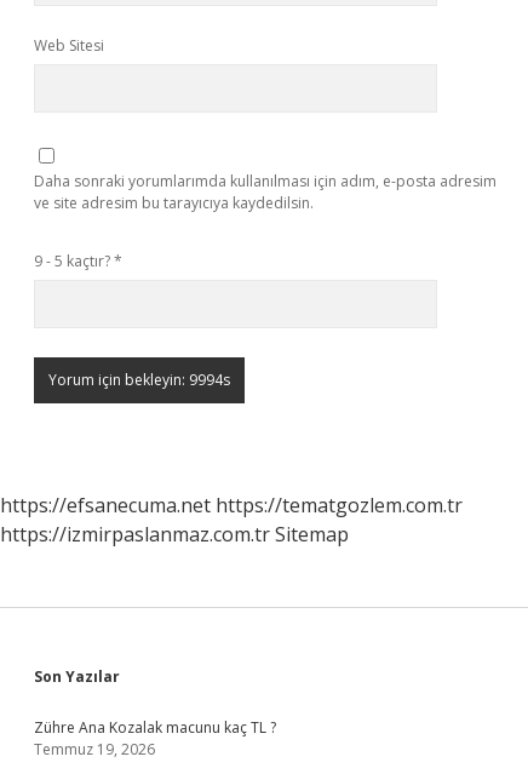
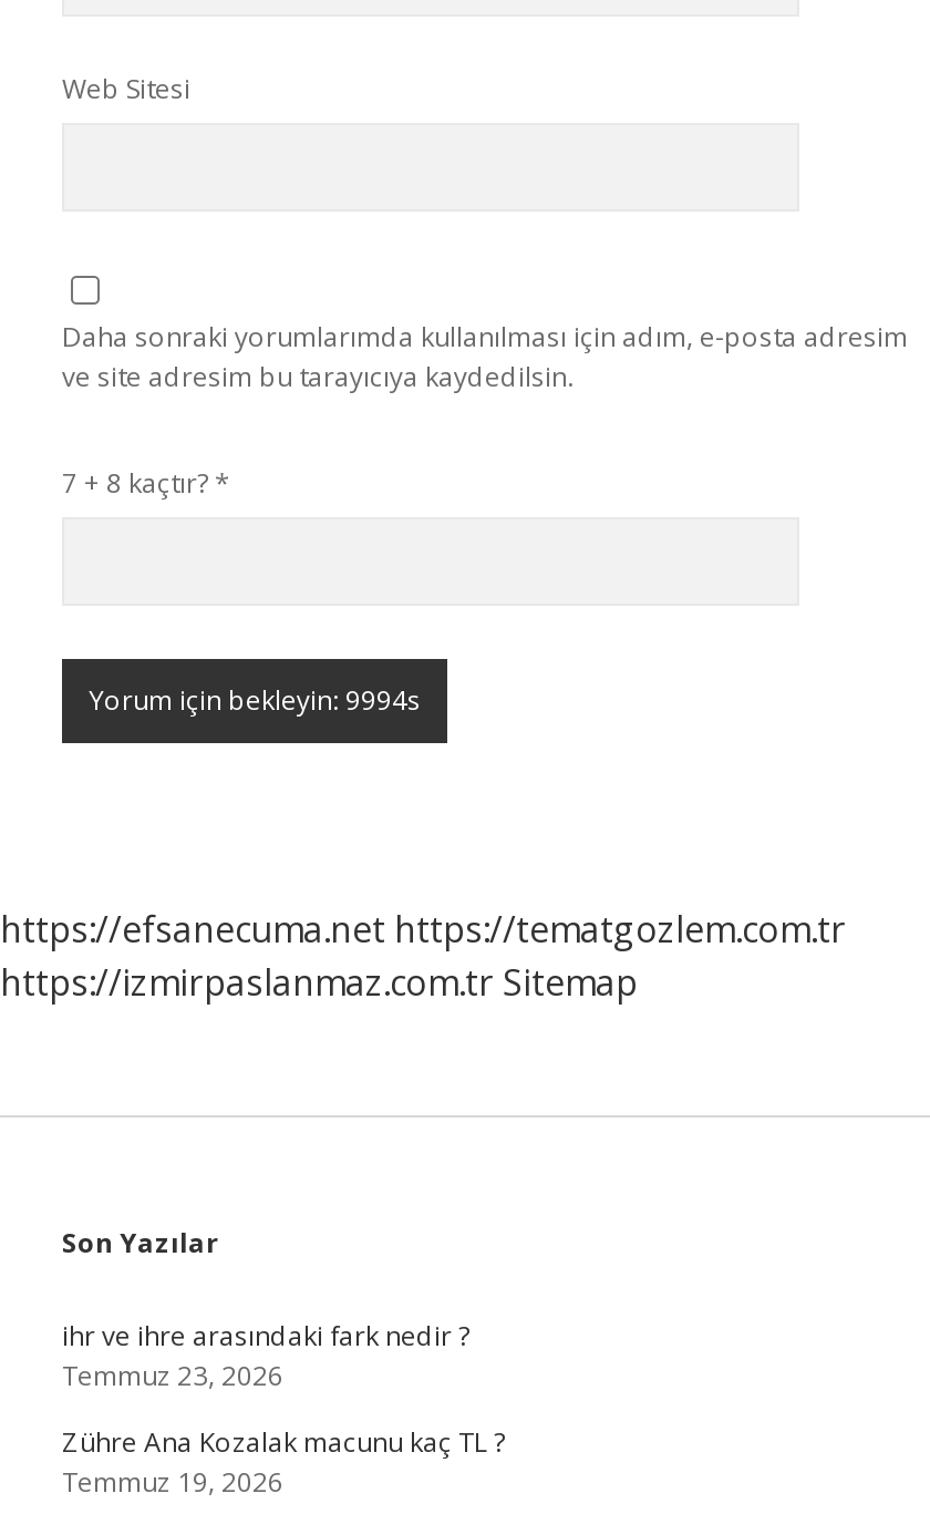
- 9 - 5 kaçtır? *
+ 7 + 8 kaçtır? *

+ ihr ve ihre arasındaki fark nedir ?
+ Temmuz 23, 2026
